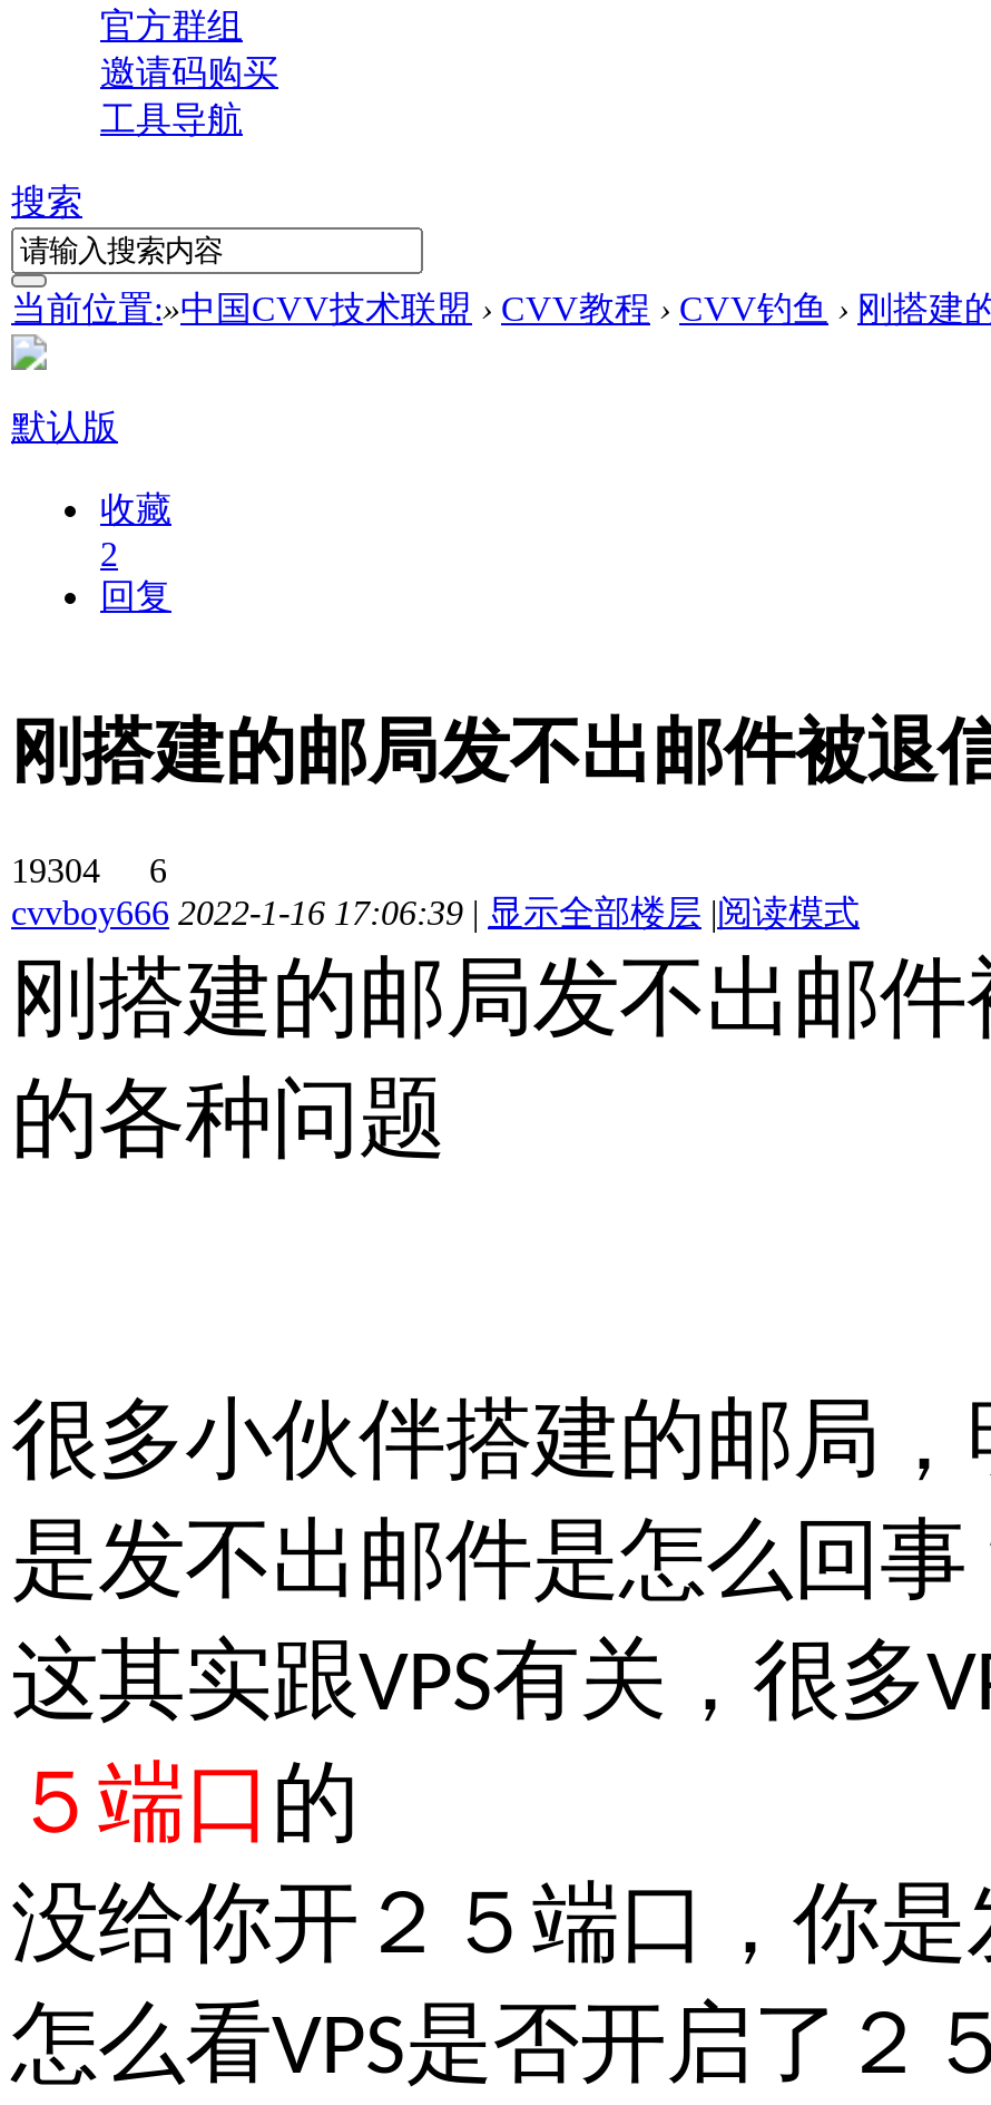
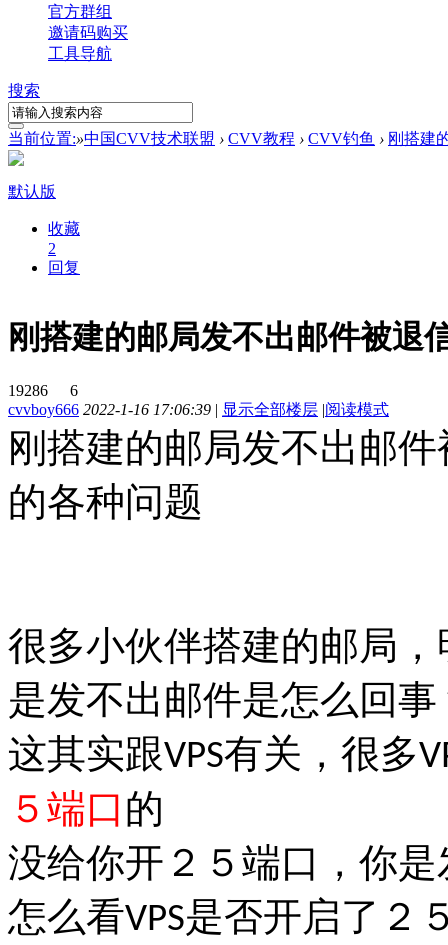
- 19304 6
+ 19286 6
